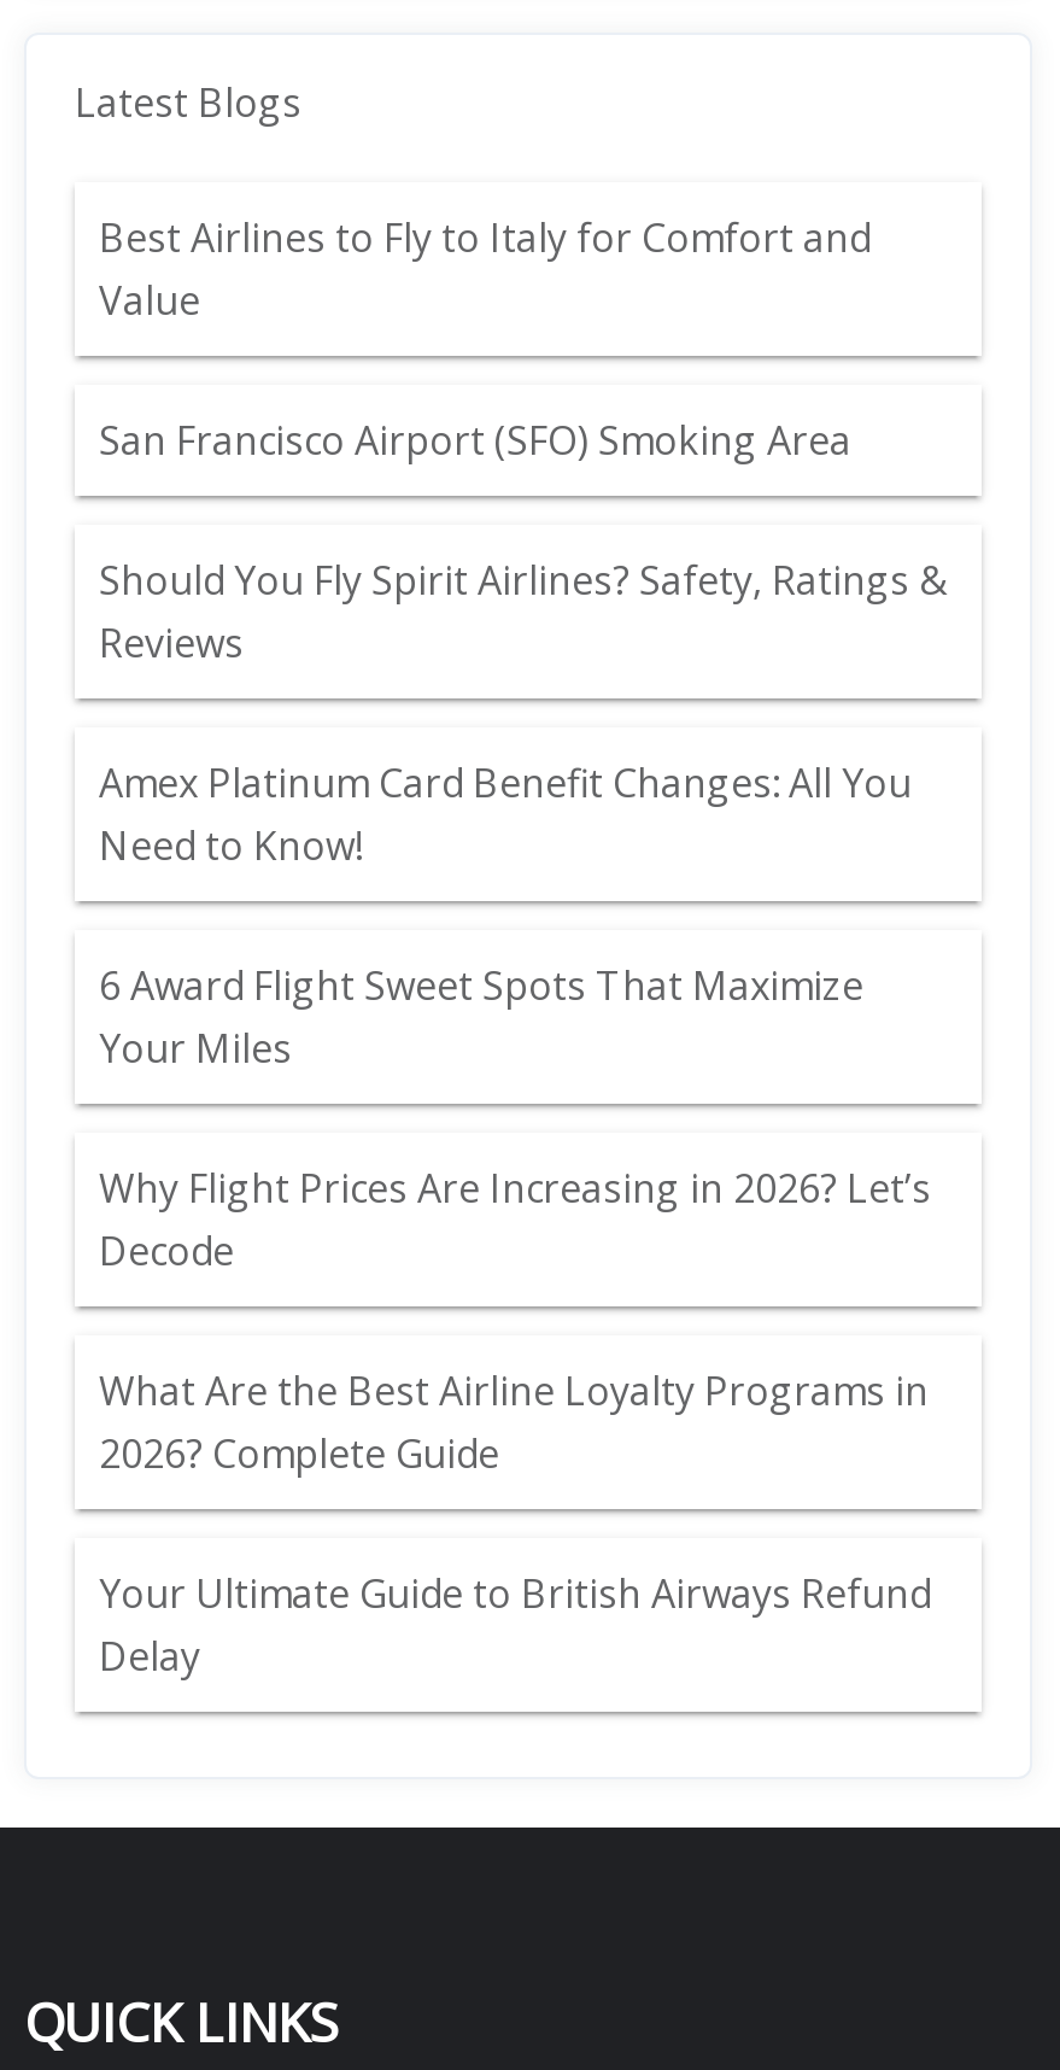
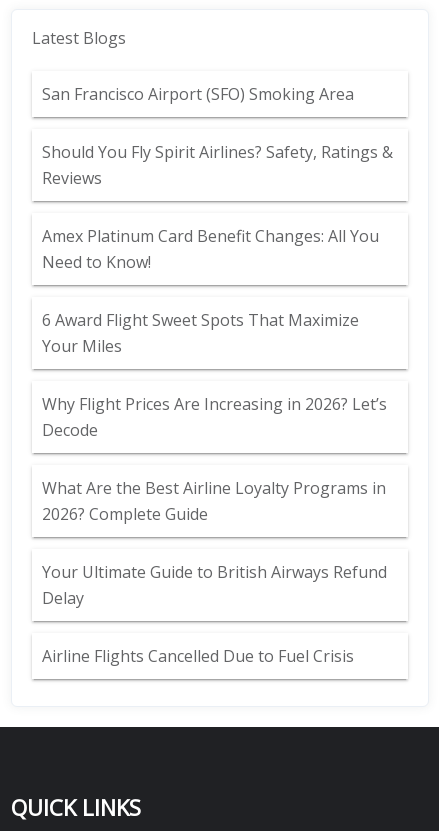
- Best Airlines to Fly to Italy for Comfort and
- Value

moved up: San Francisco Airport (SFO) Smoking Area | Should You Fly Spirit Airlines? Safety, Ratings & | Reviews | ... | Your Ultimate Guide to British Airways Refund | Delay

+ Airline Flights Cancelled Due to Fuel Crisis
